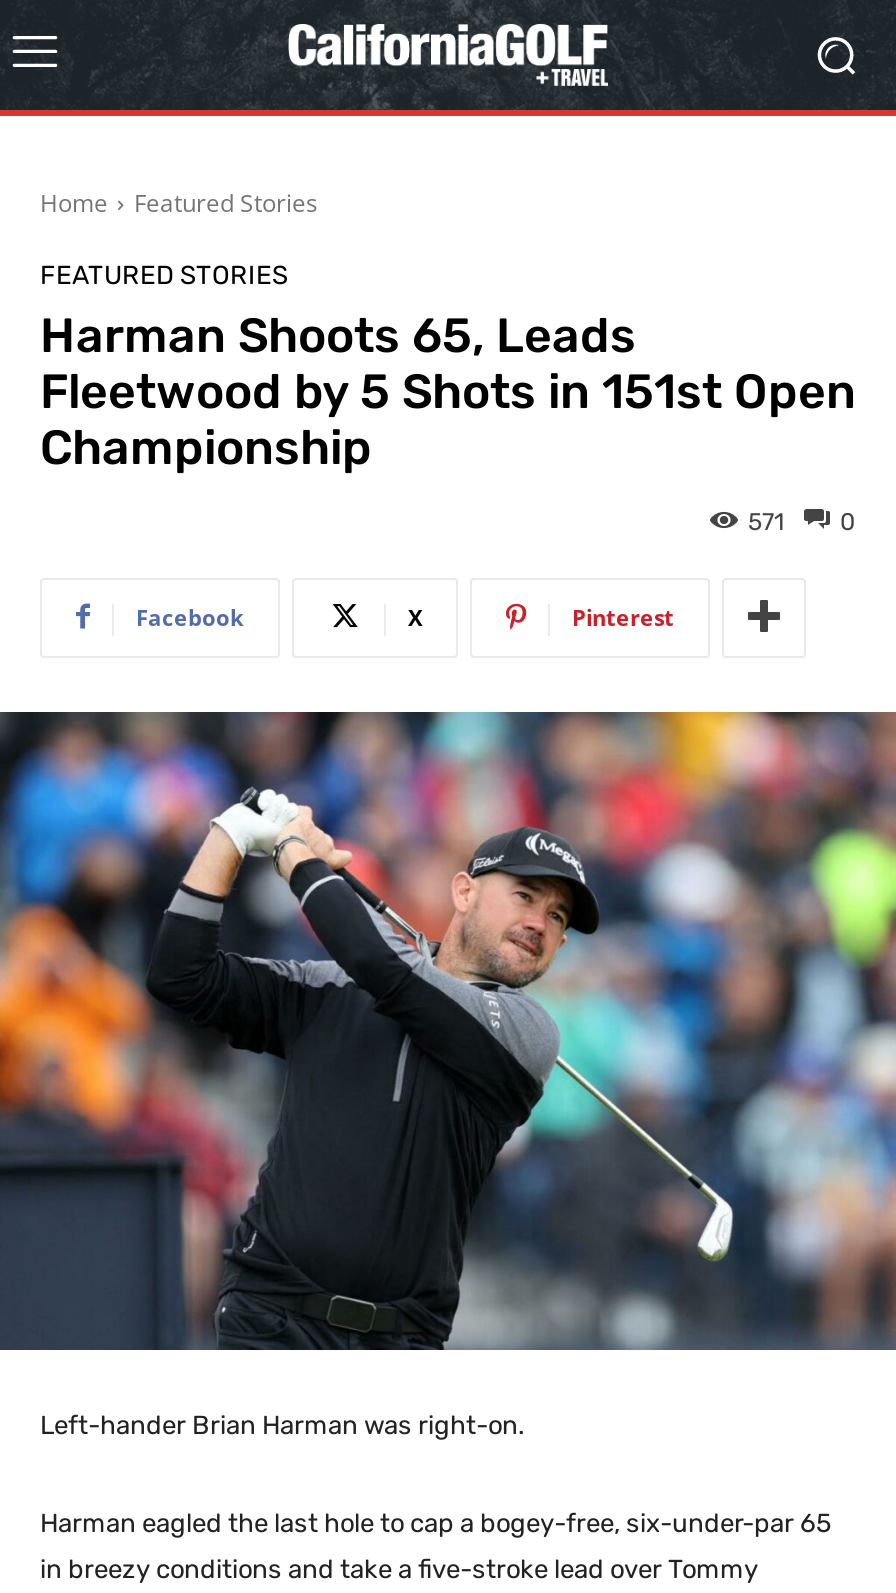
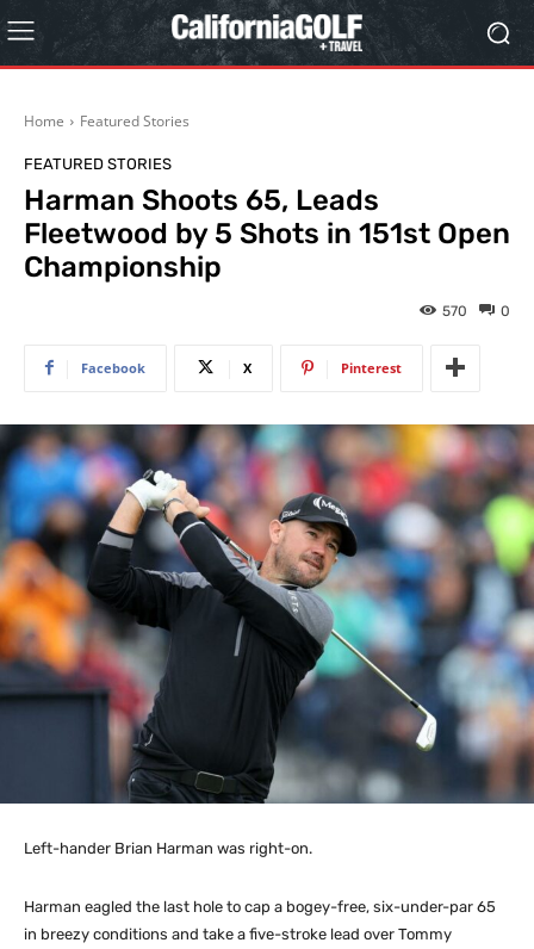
- 571
+ 570
